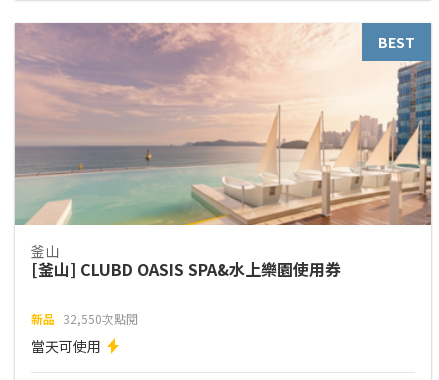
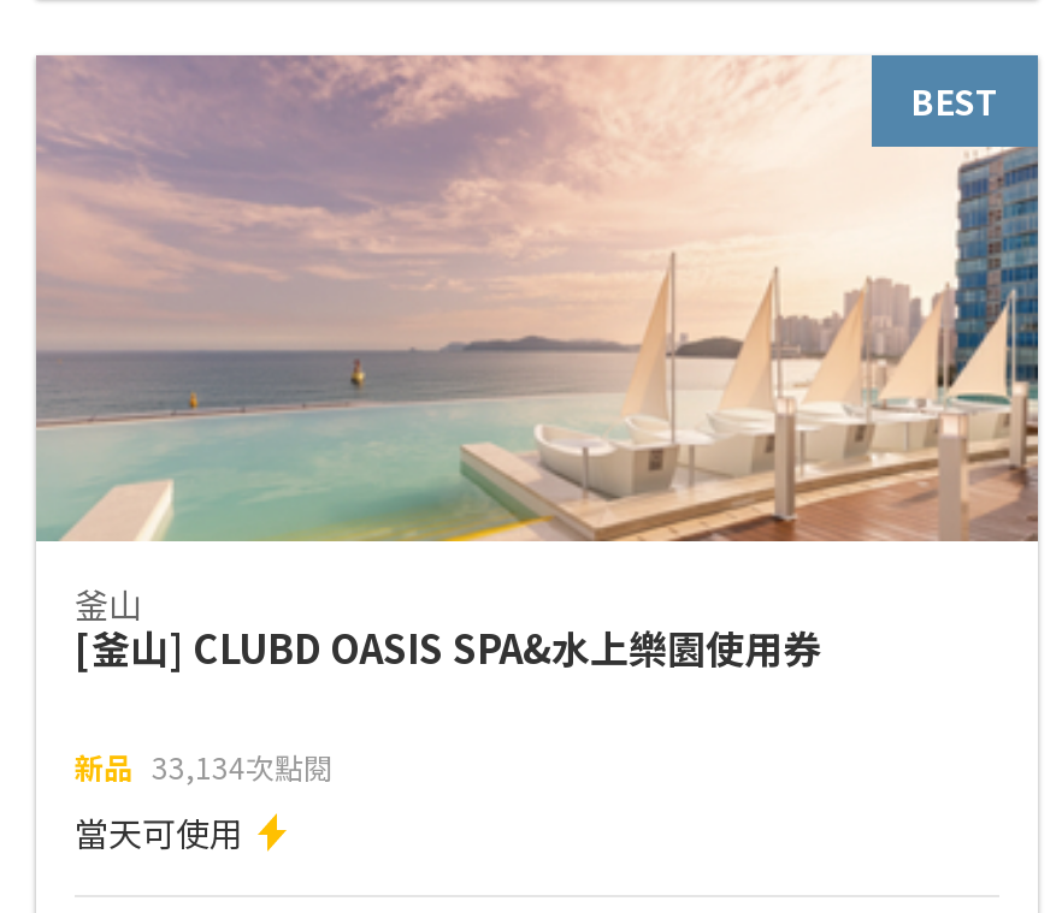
- 新品 32,550次點閱
+ 新品 33,134次點閱
